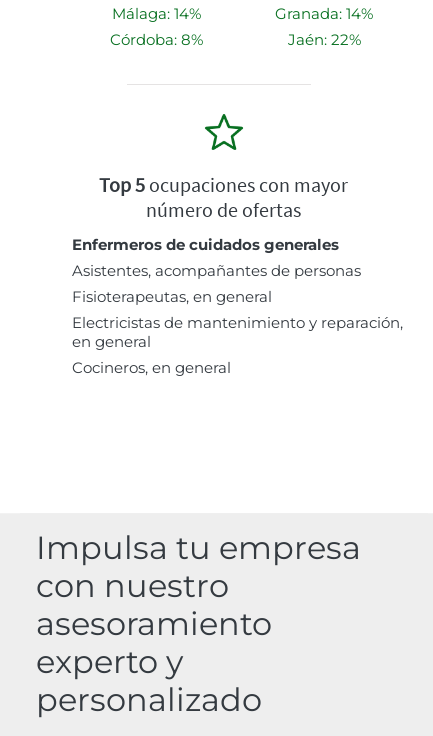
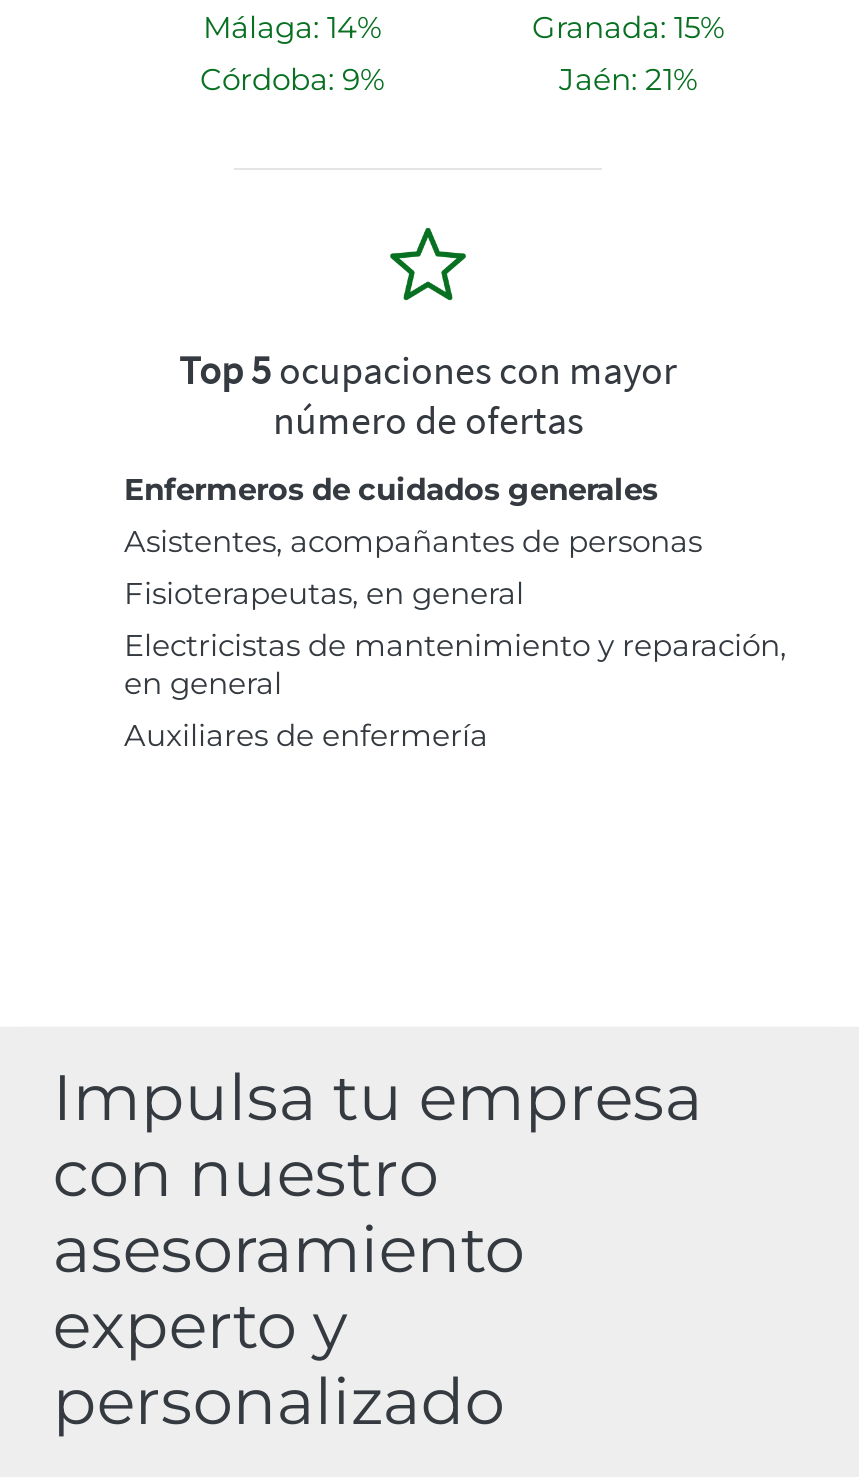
- Granada: 14%
+ Granada: 15%

- Córdoba: 8%
+ Córdoba: 9%

- Jaén: 22%
+ Jaén: 21%

- Cocineros, en general
+ Auxiliares de enfermería
